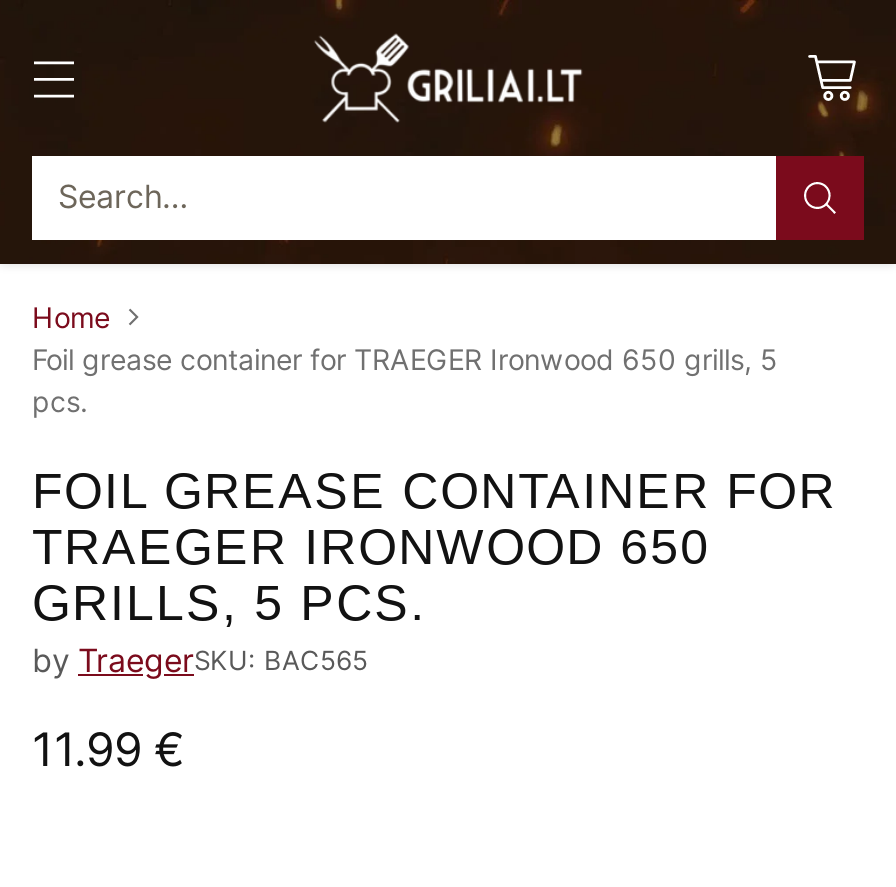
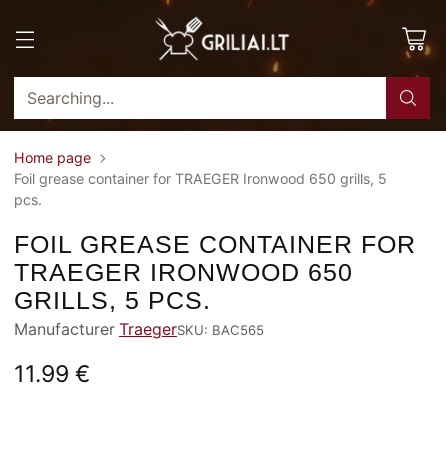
- Search…
+ Searching...

- Home
+ Home page

- by TraegerSKU: BAC565
+ Manufacturer TraegerSKU: BAC565
